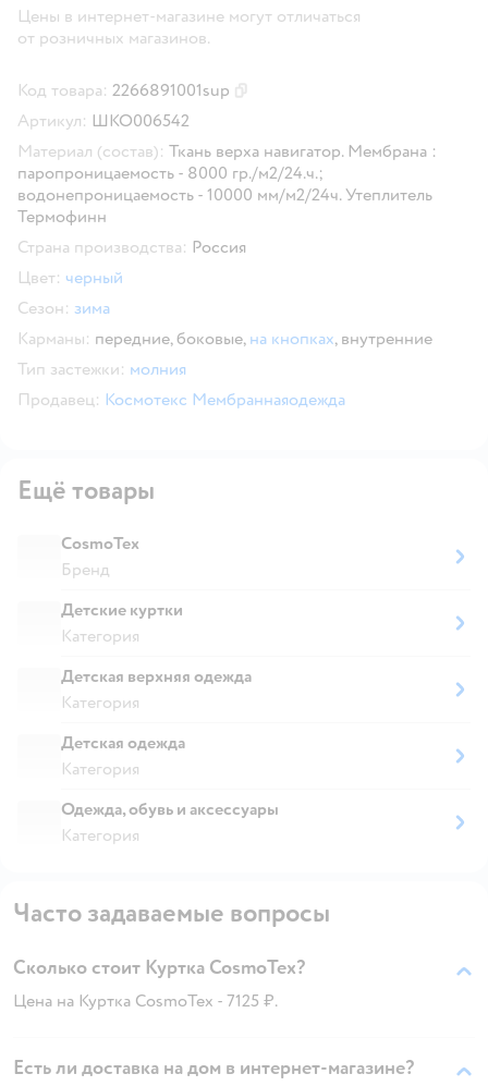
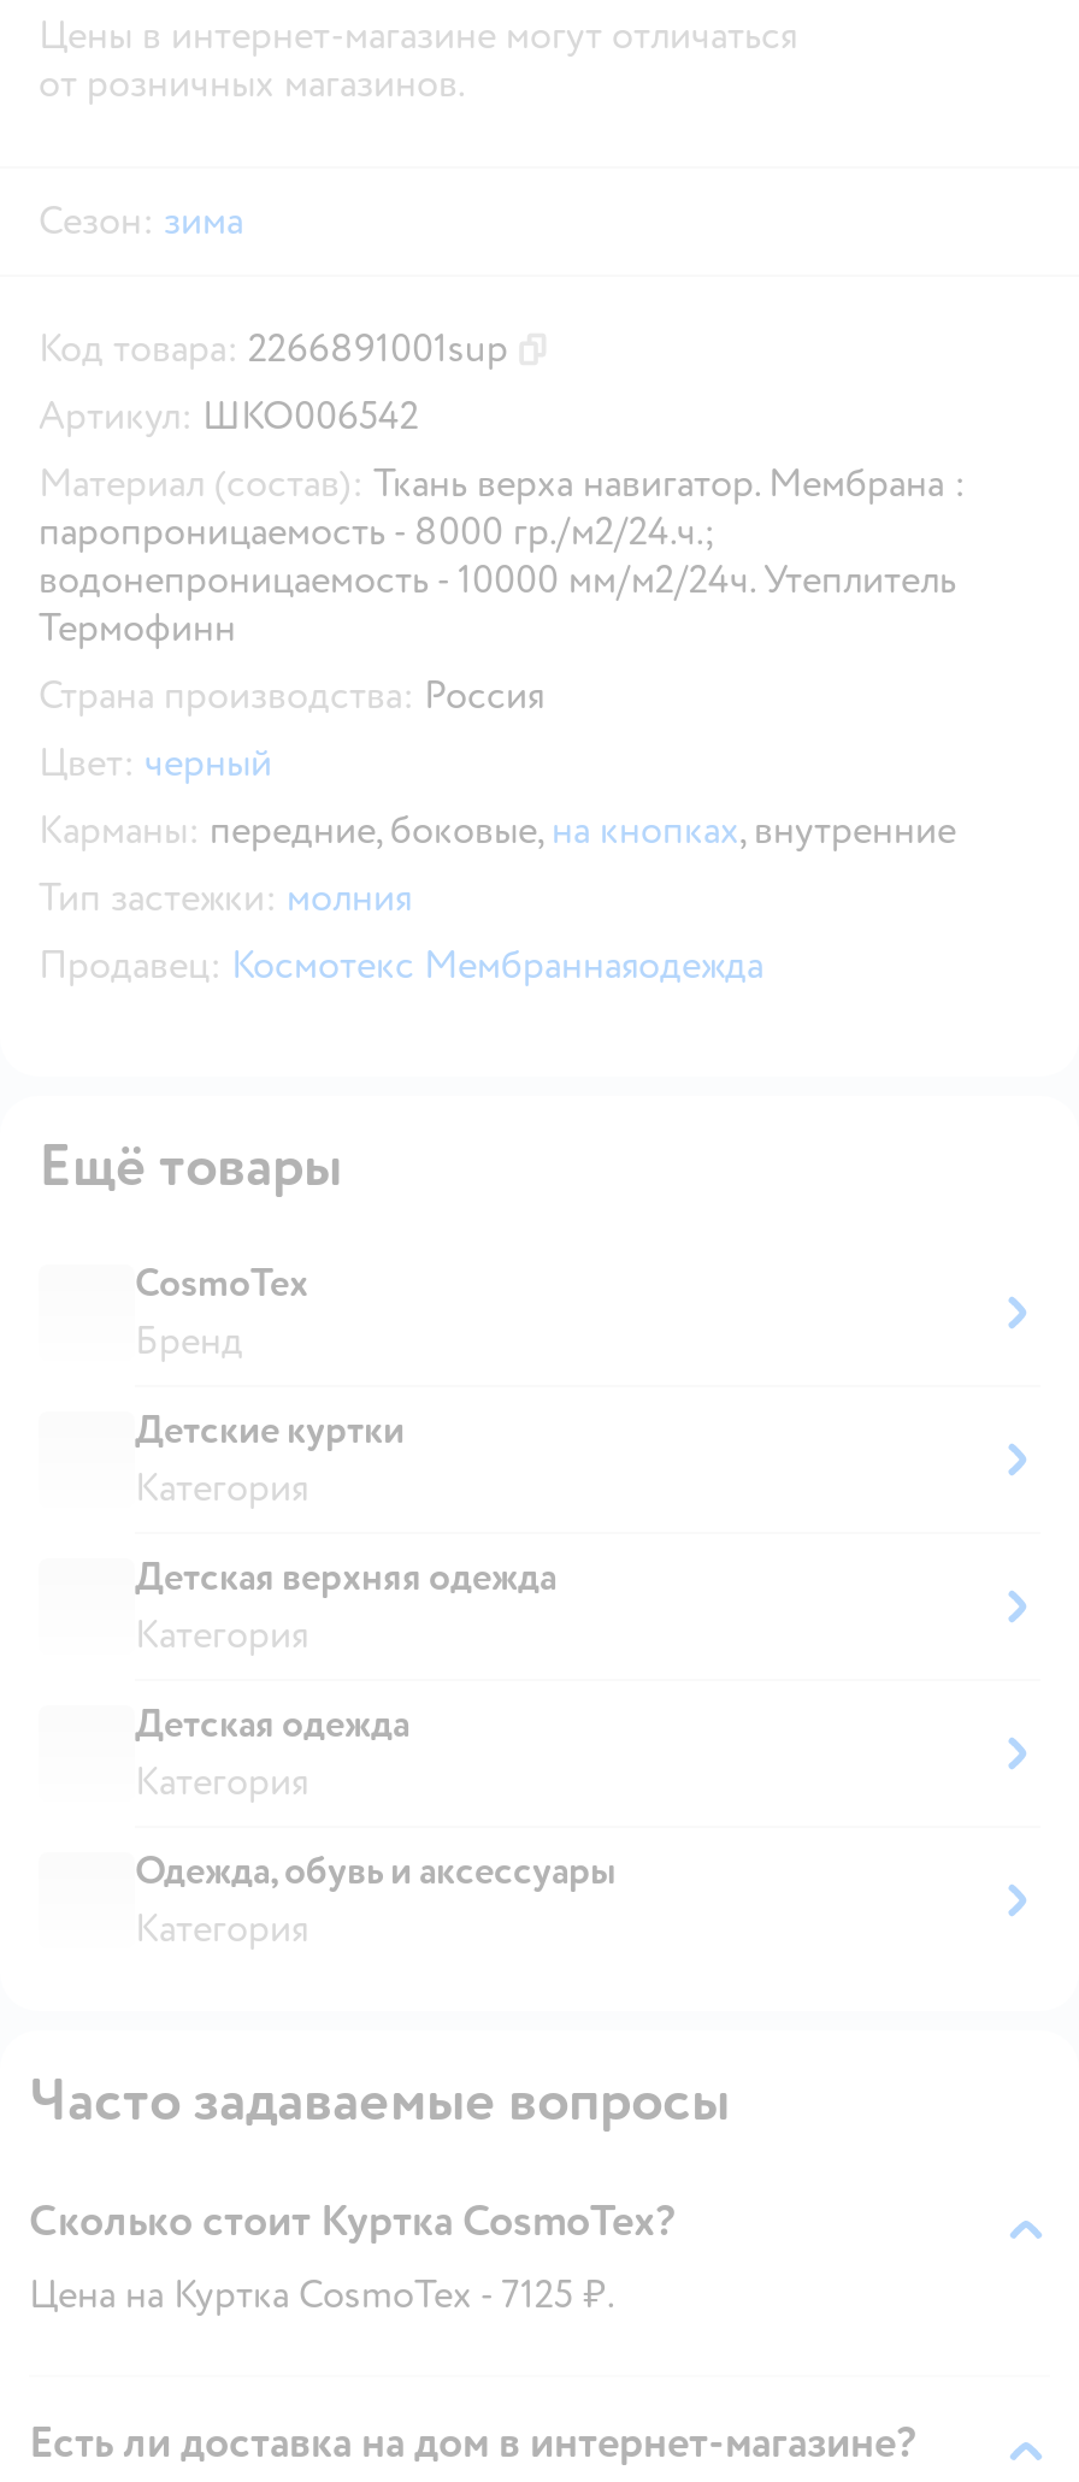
moved down: Артикул: ШКО006542 | Материал (состав): Ткань верха навигатор. Мембрана : | паропроницаемость - 8000 гр./м2/24.ч.; | водонепроницаемость - 10000 мм/м2/24ч. Утеплитель | Термофинн | Страна производства: Россия | Цвет: черный

moved up: Сезон: зима
